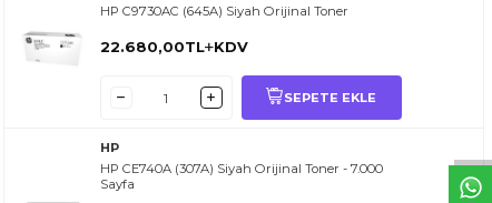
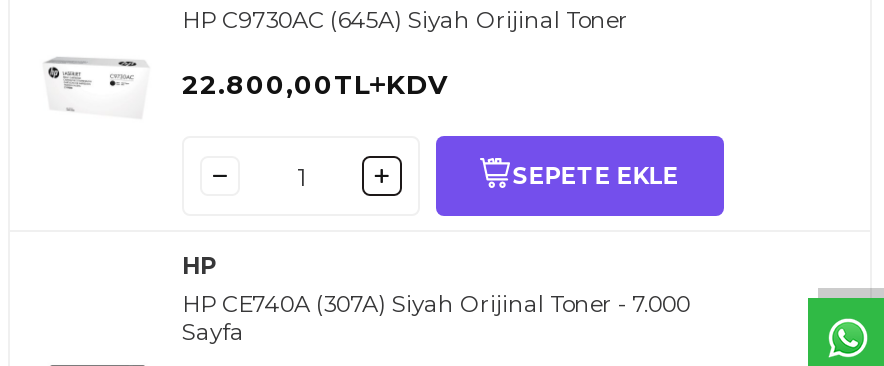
- 22.680,00TL KDV
+ 22.800,00TL KDV
